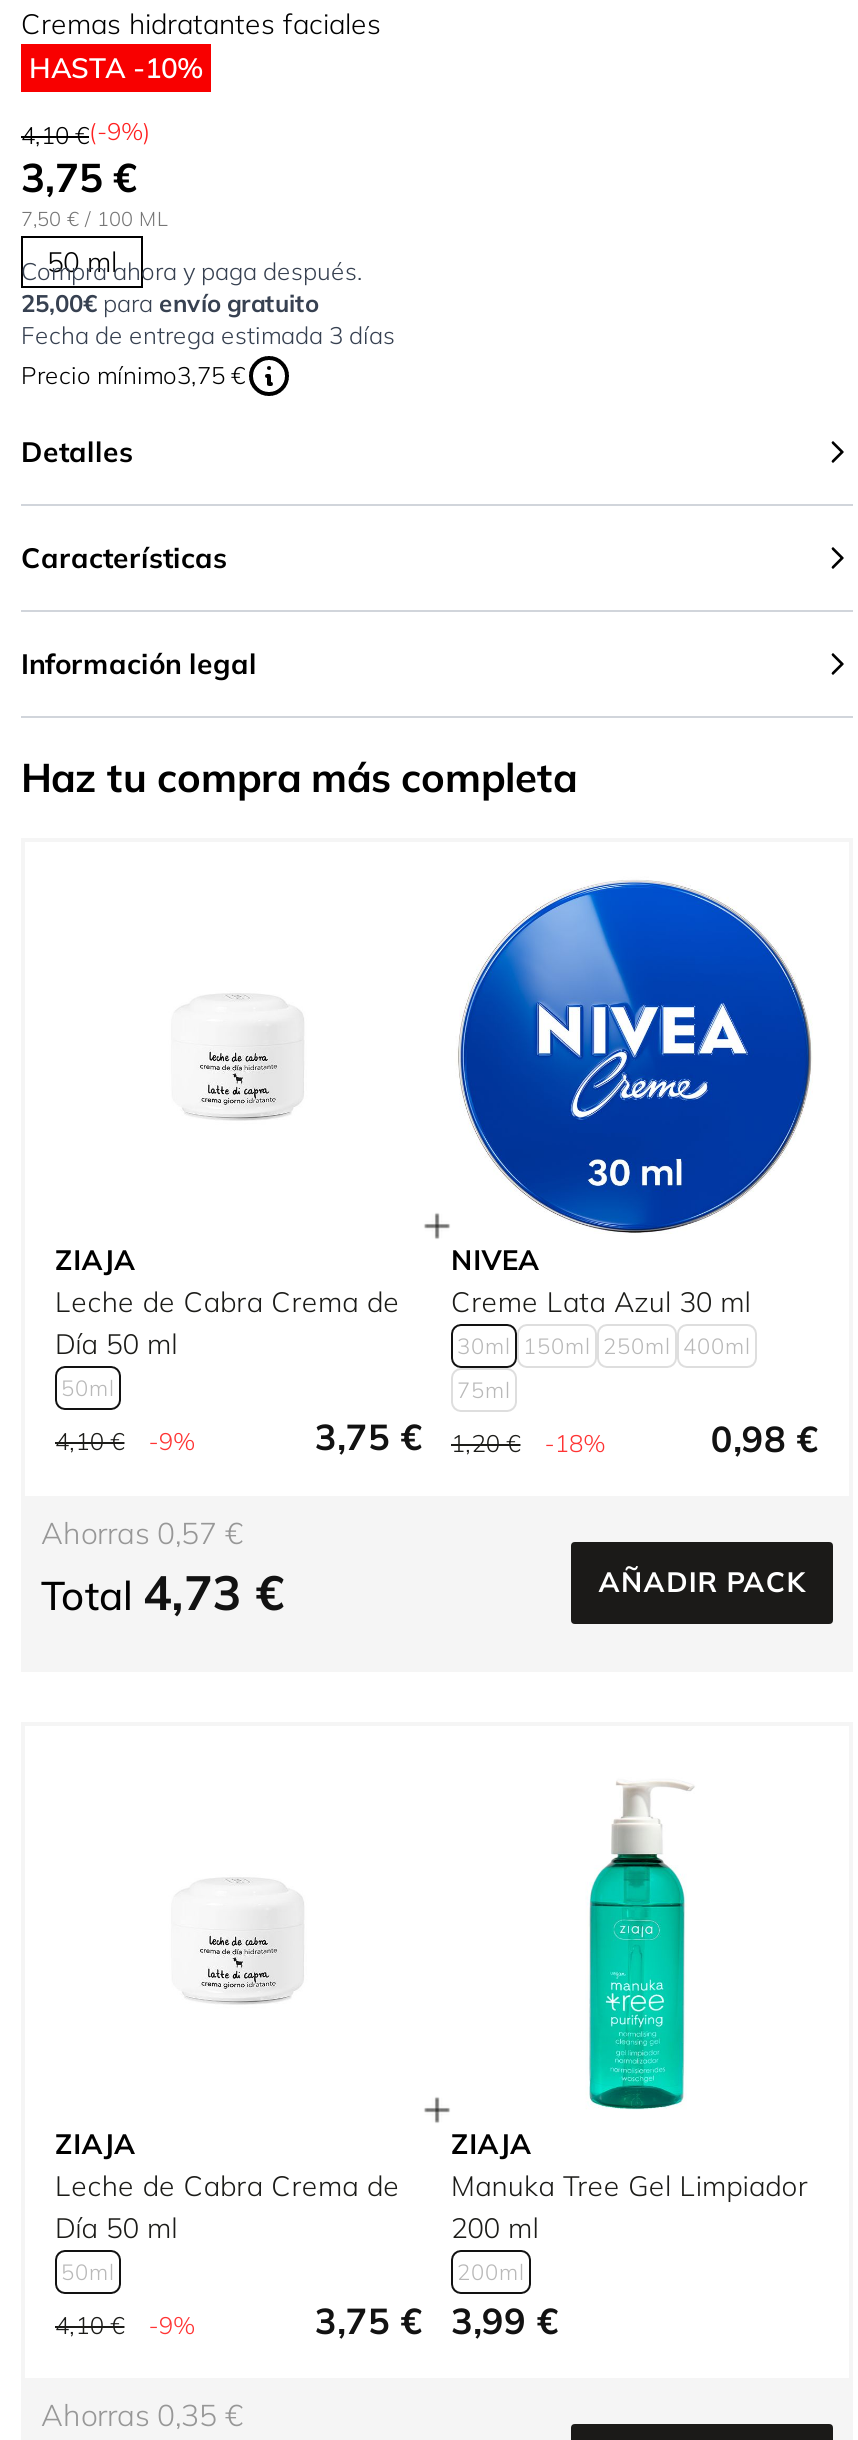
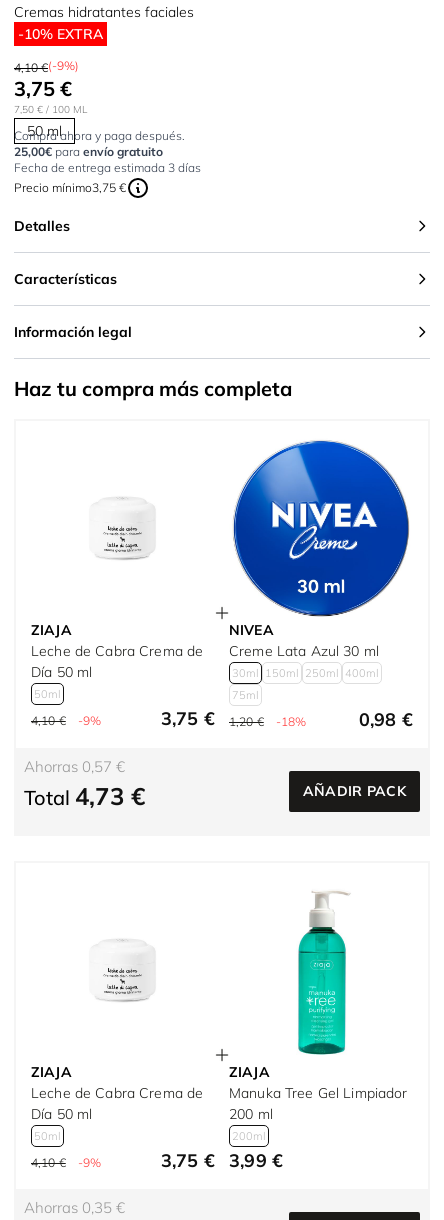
- HASTA -10%
+ -10% EXTRA
